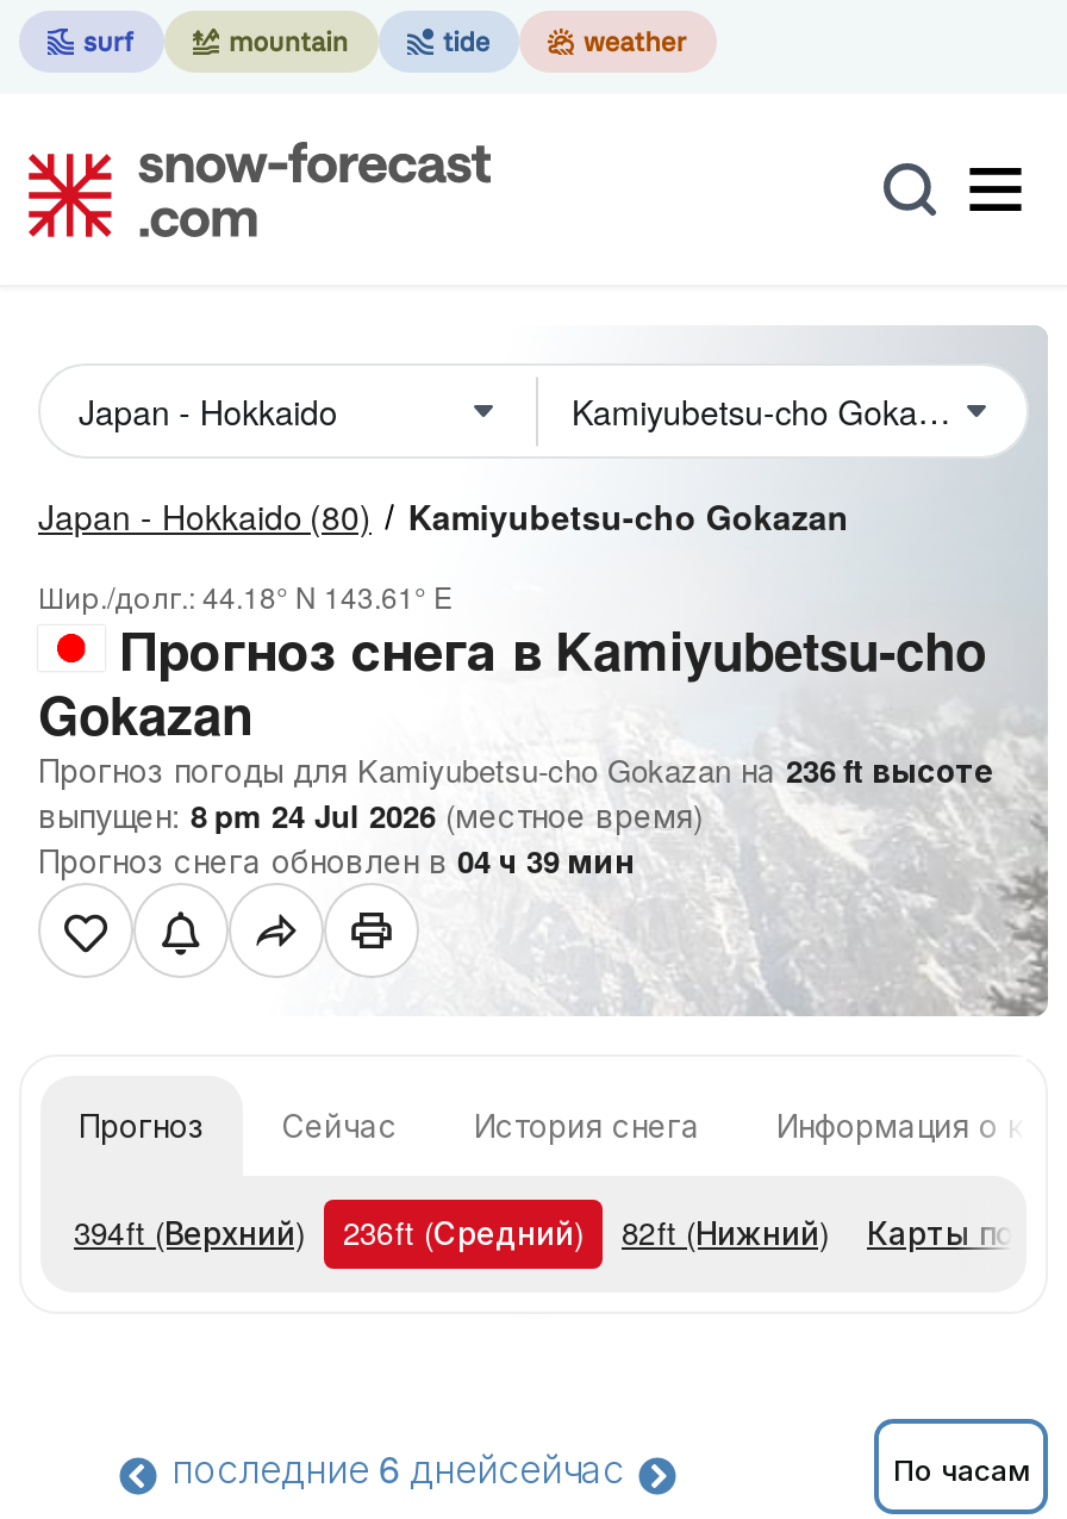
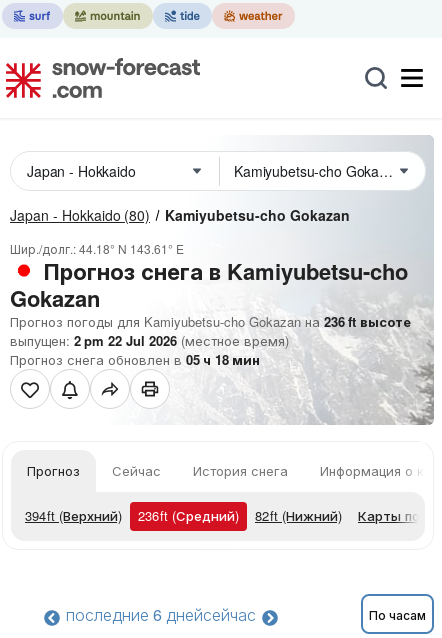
- выпущен: 8 pm 24 Jul 2026 (местное время)
+ выпущен: 2 pm 22 Jul 2026 (местное время)

- Прогноз снега обновлен в 04 ч 39 мин
+ Прогноз снега обновлен в 05 ч 18 мин
